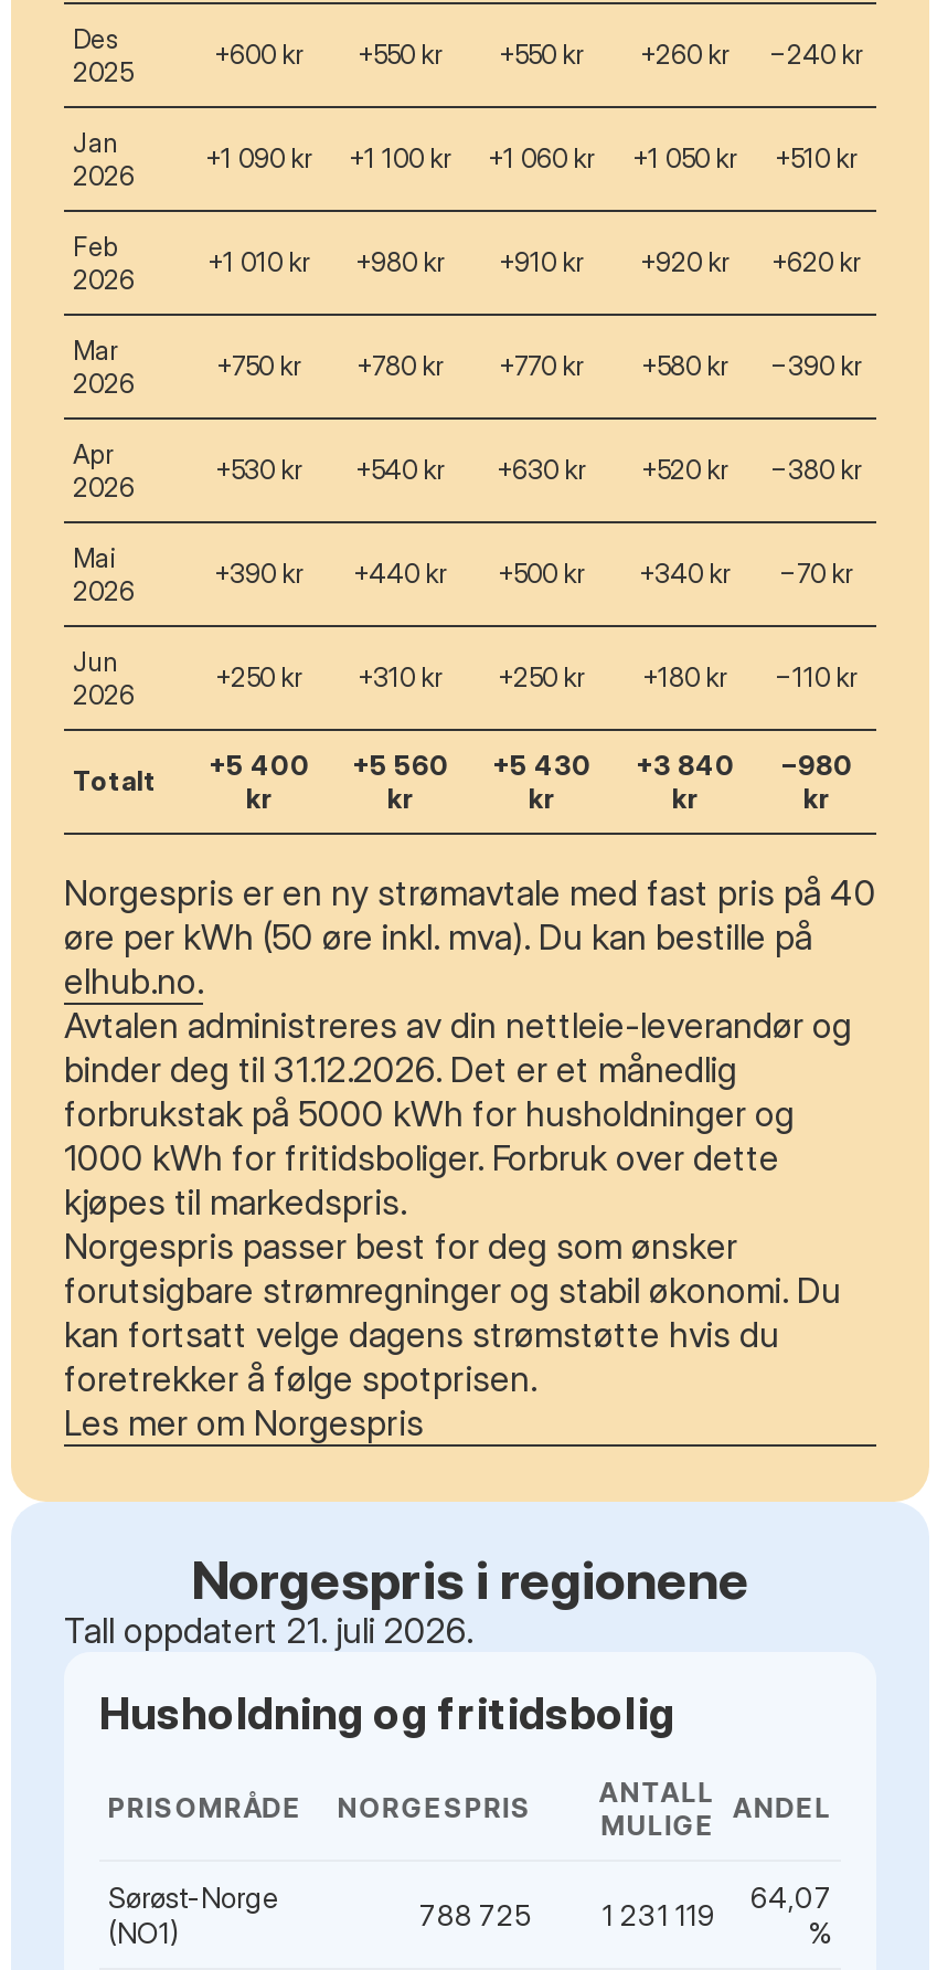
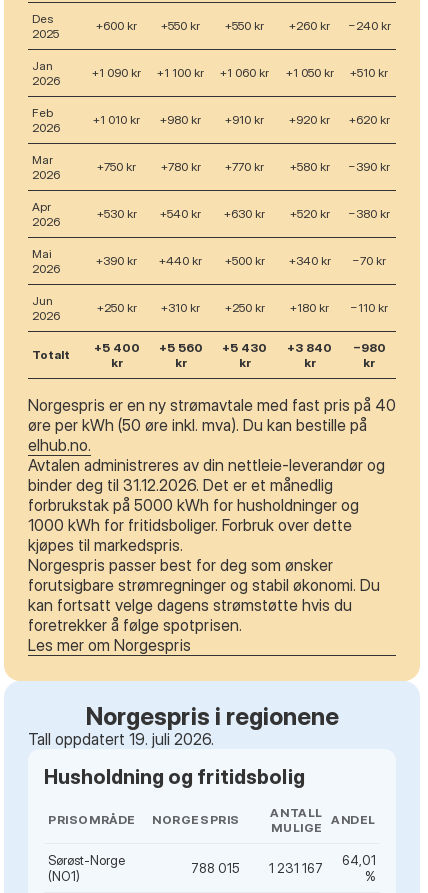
- Tall oppdatert 21. juli 2026.
+ Tall oppdatert 19. juli 2026.

- 64,07
+ 64,01

- 788 725
+ 788 015

- 1 231 119
+ 1 231 167
